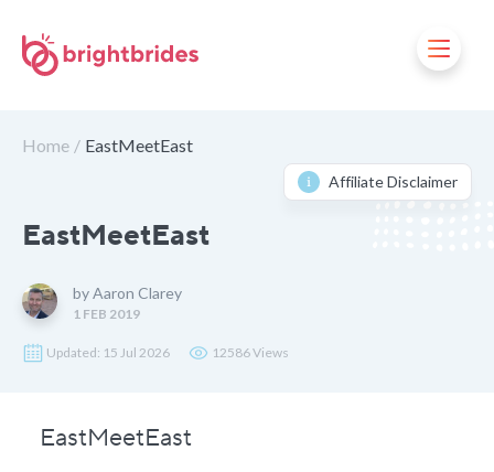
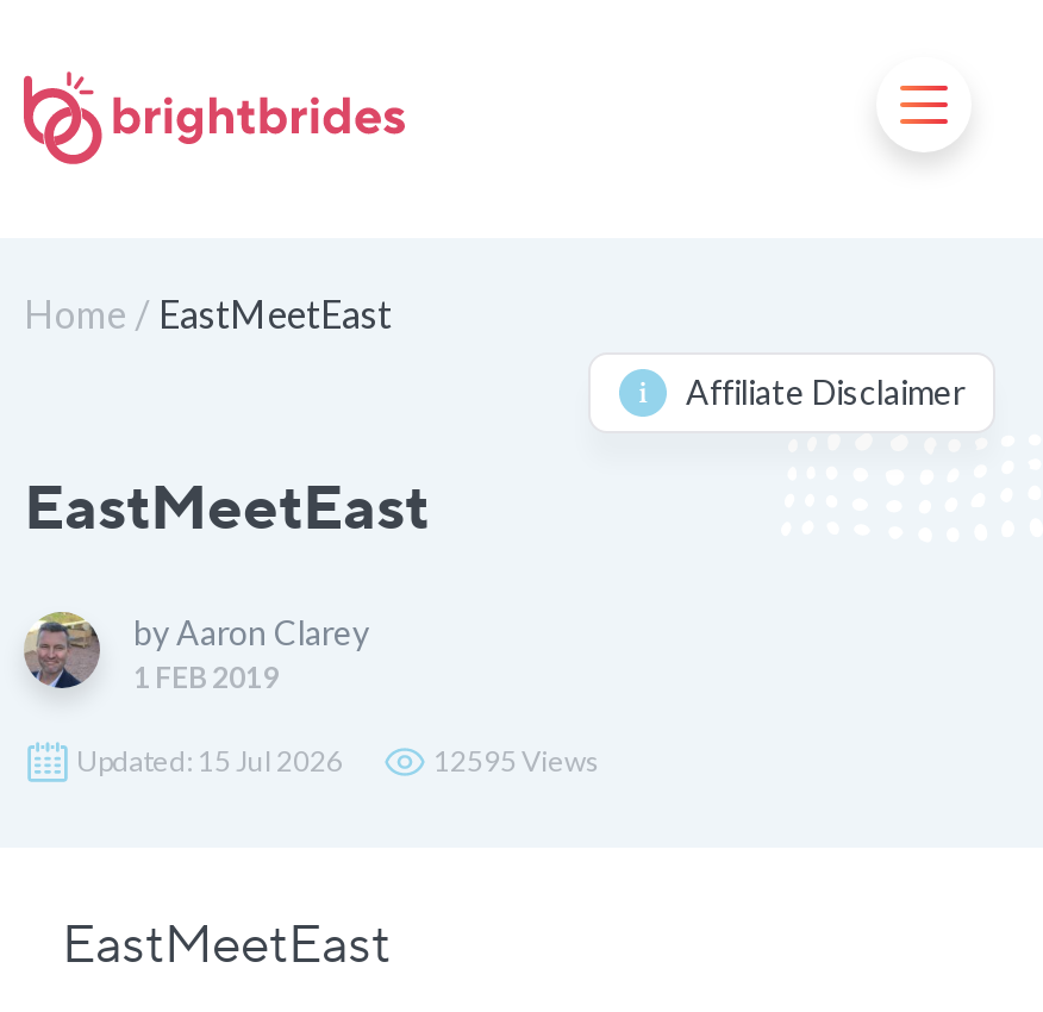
- 12586 Views
+ 12595 Views
